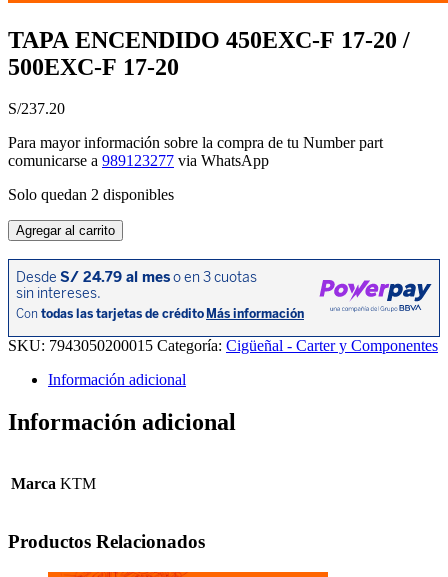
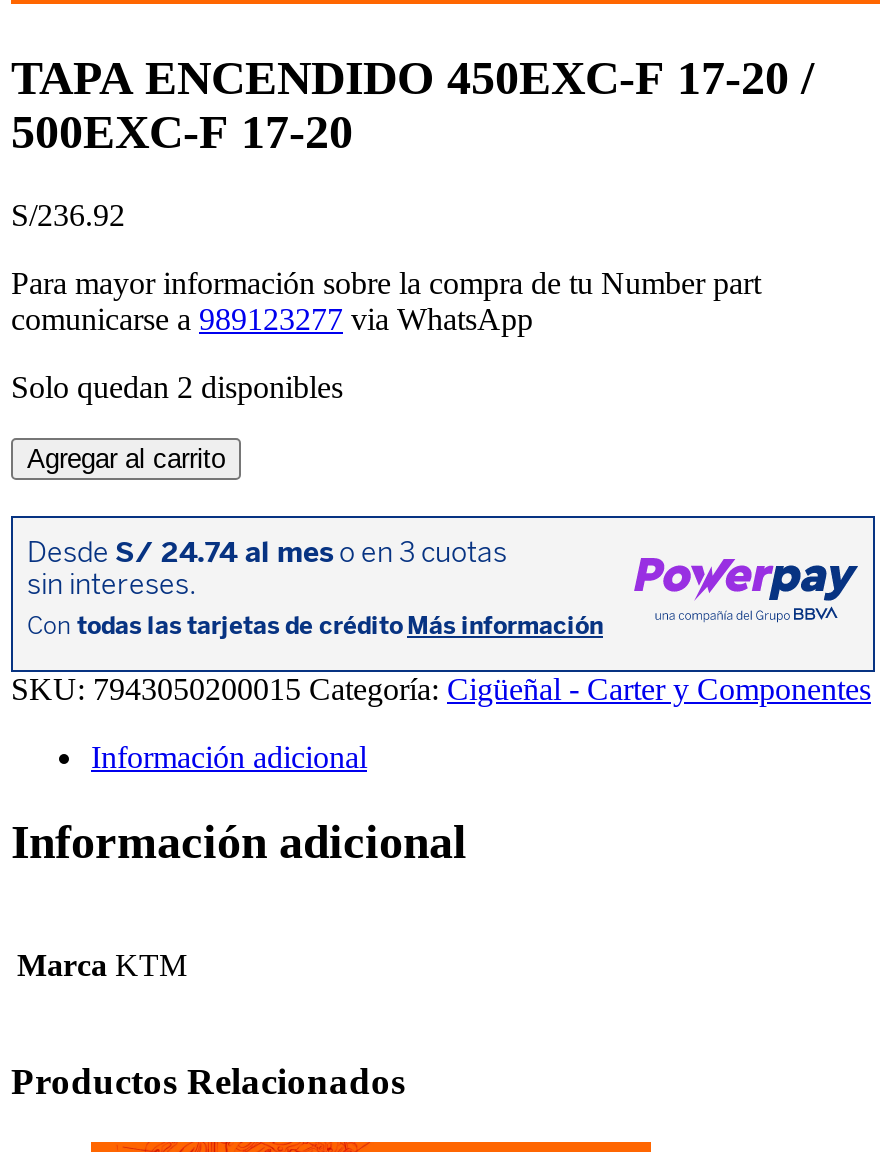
- S/237.20
+ S/236.92
